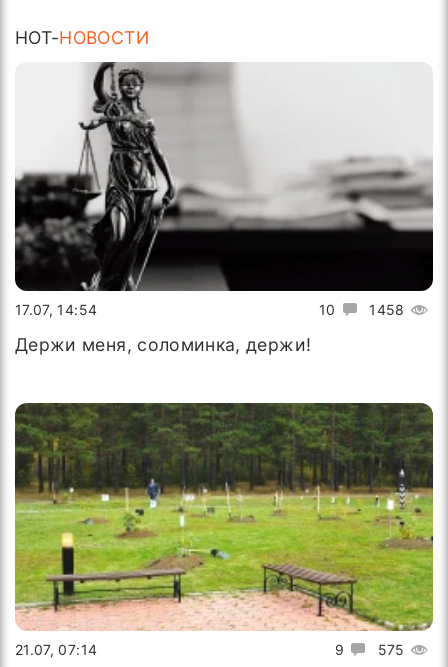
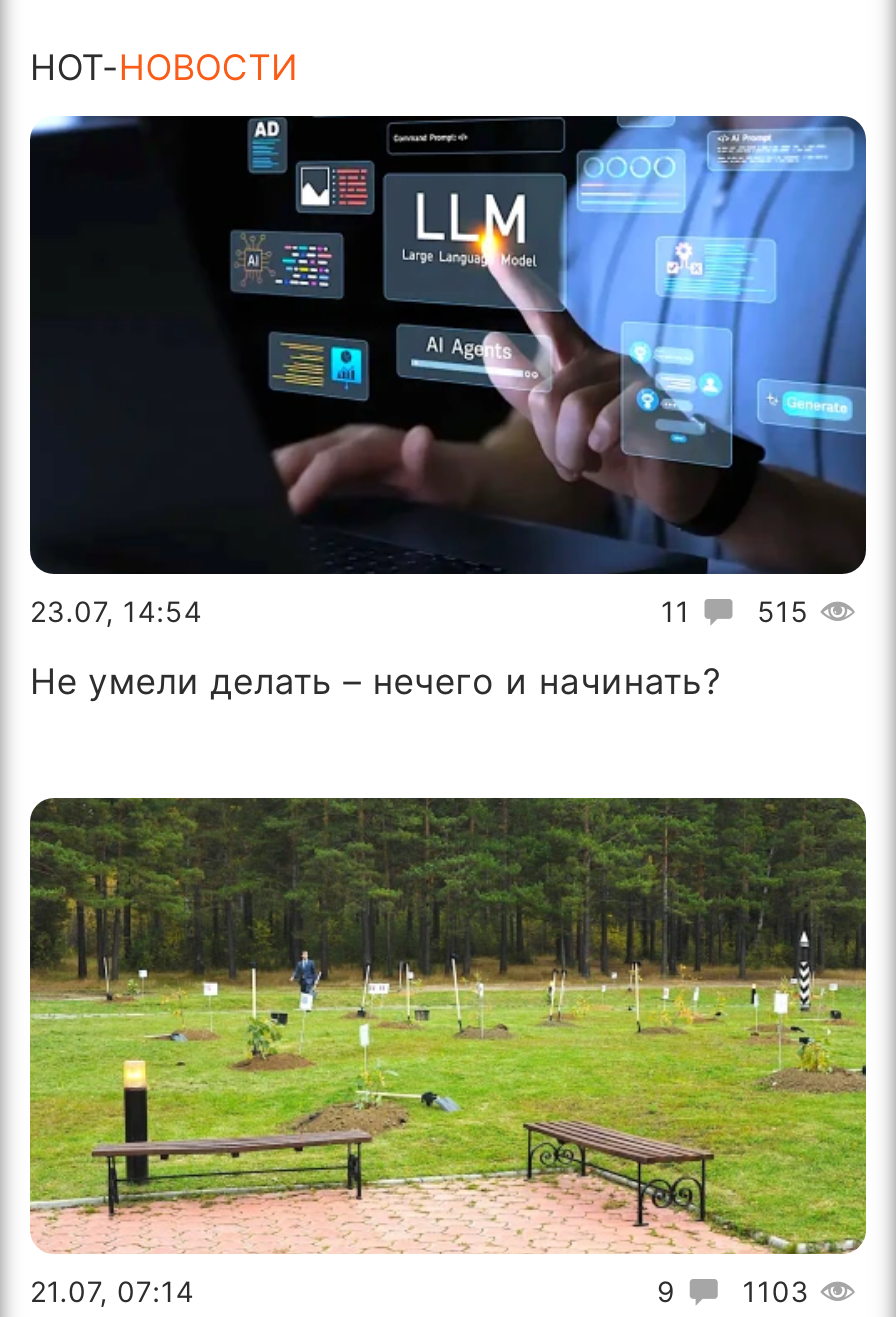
- [image]
- 10
- 1458
- 17.07, 14:54
+ [image]
+ 11
+ 515
+ 23.07, 14:54

- Держи меня, соломинка, держи!
+ Не умели делать – нечего и начинать?

- 9 575
+ 9 1103
